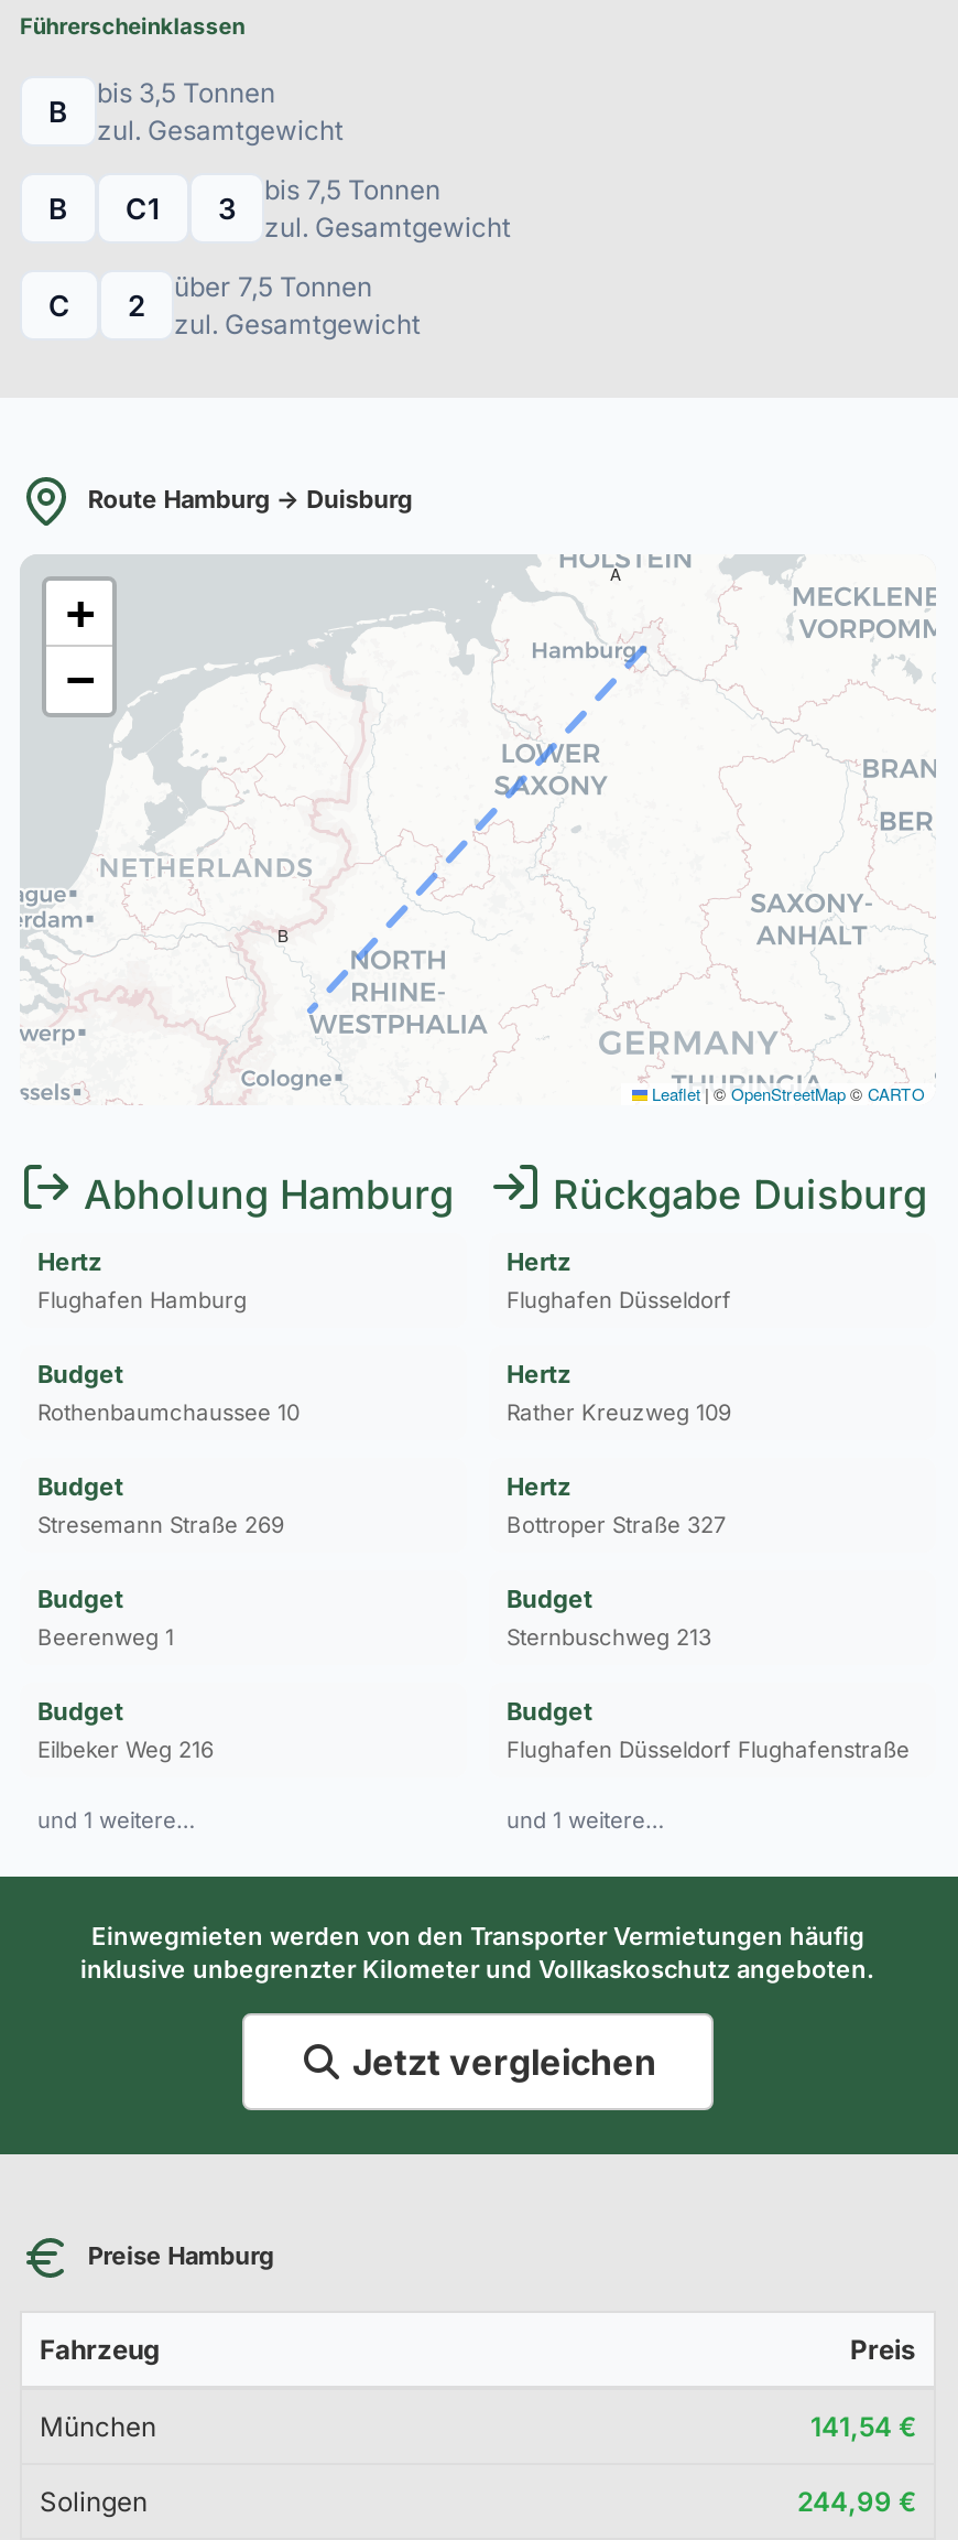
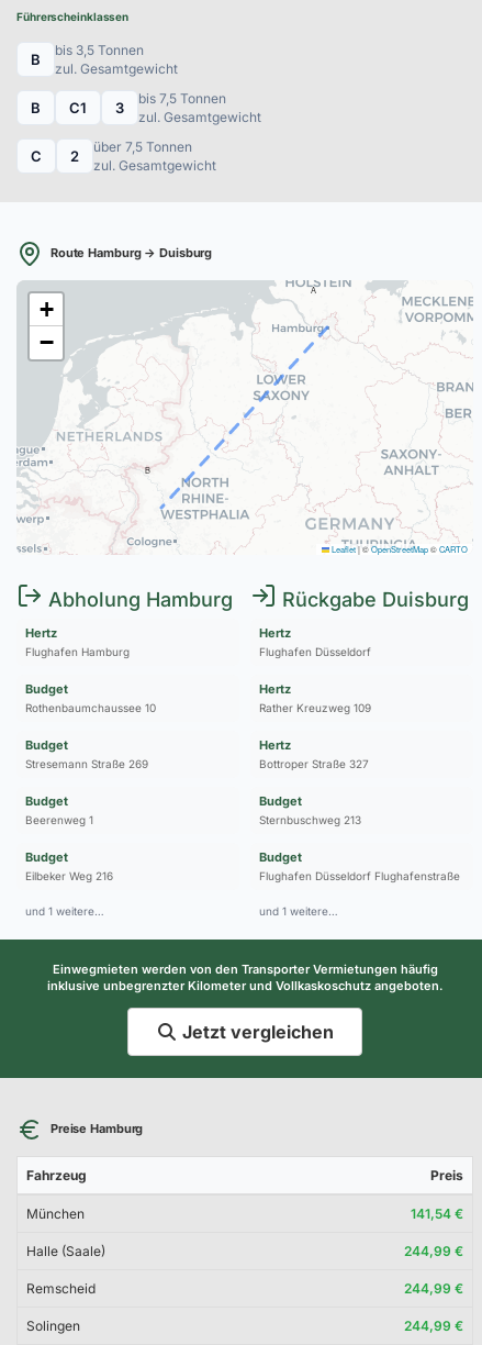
+ Halle (Saale)
+ 244,99 €
+ Remscheid
+ 244,99 €
